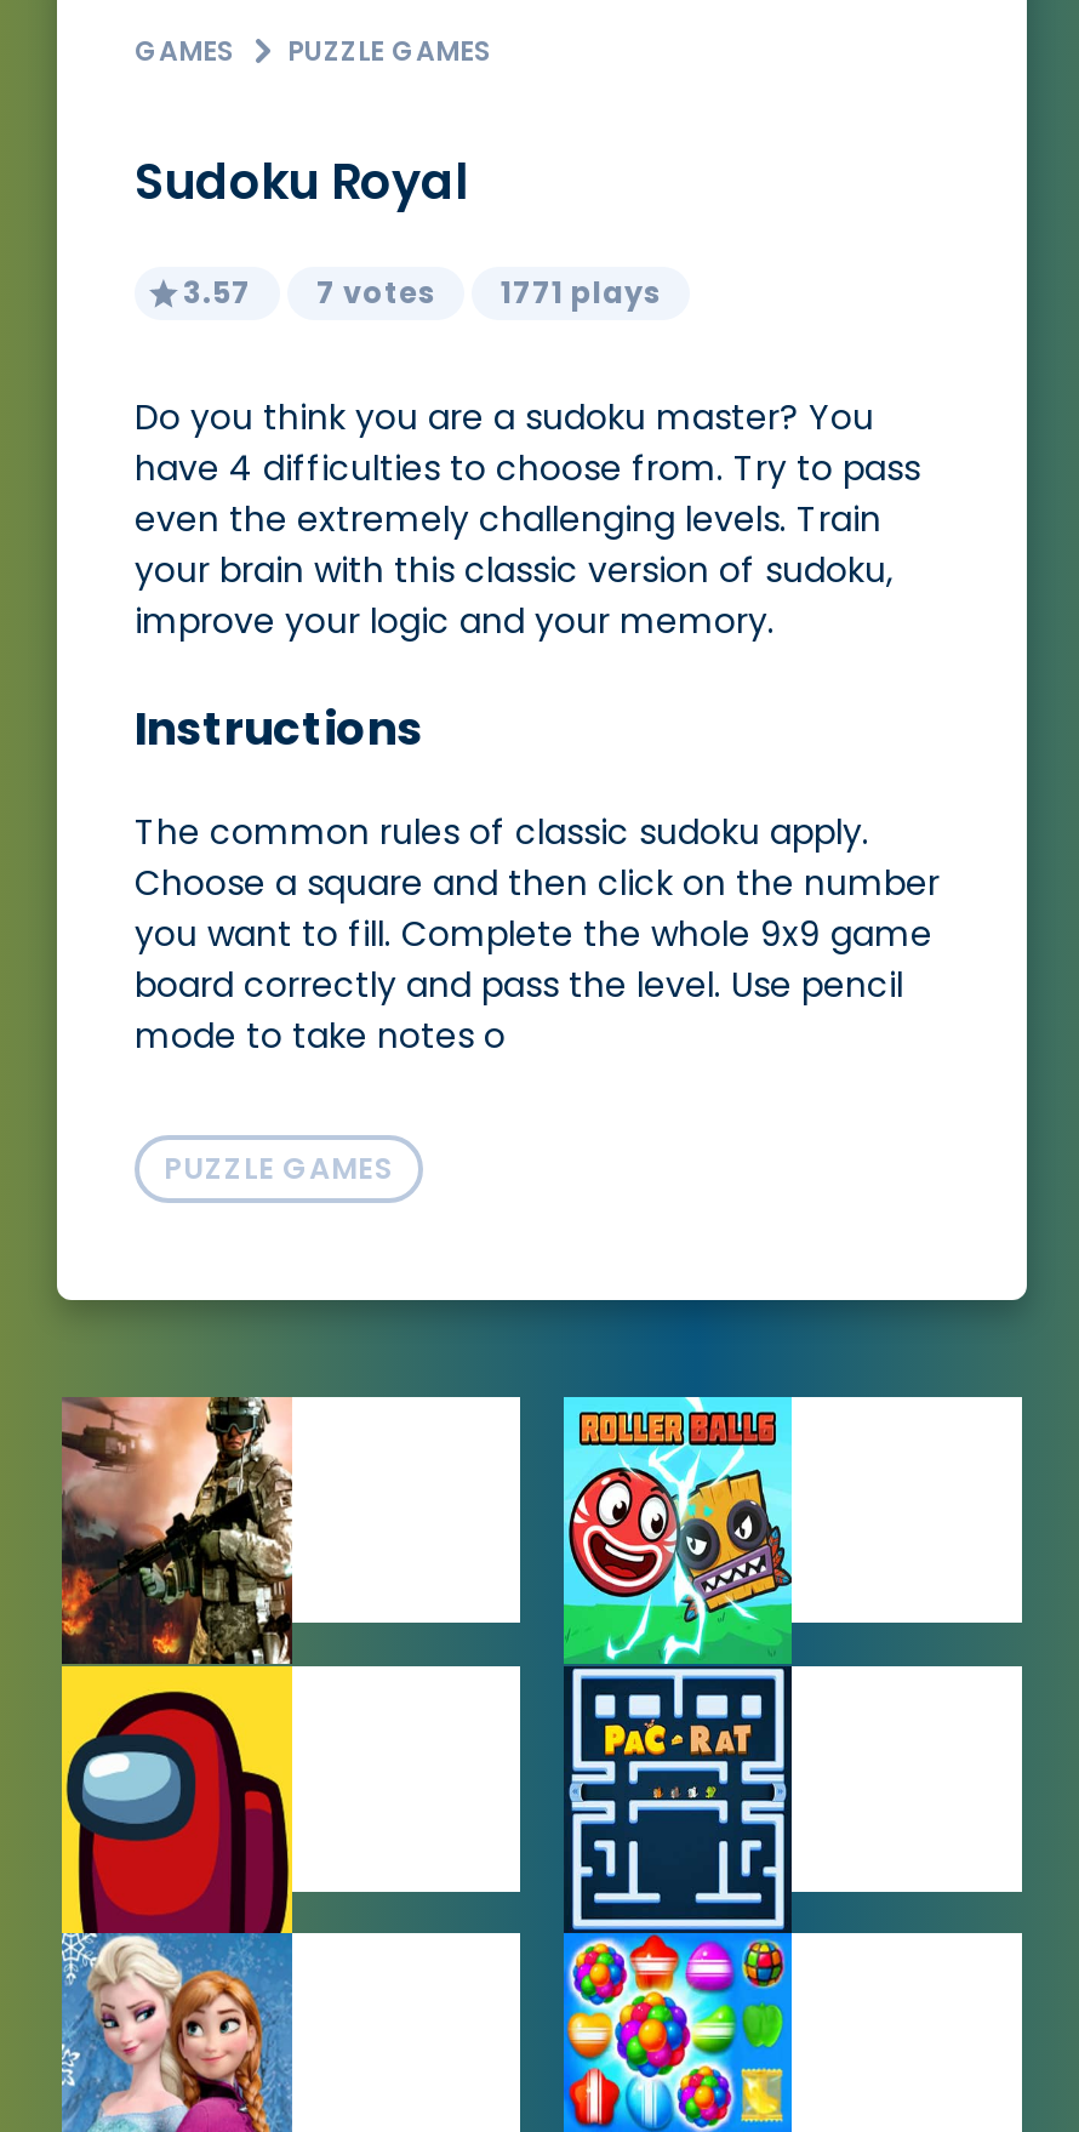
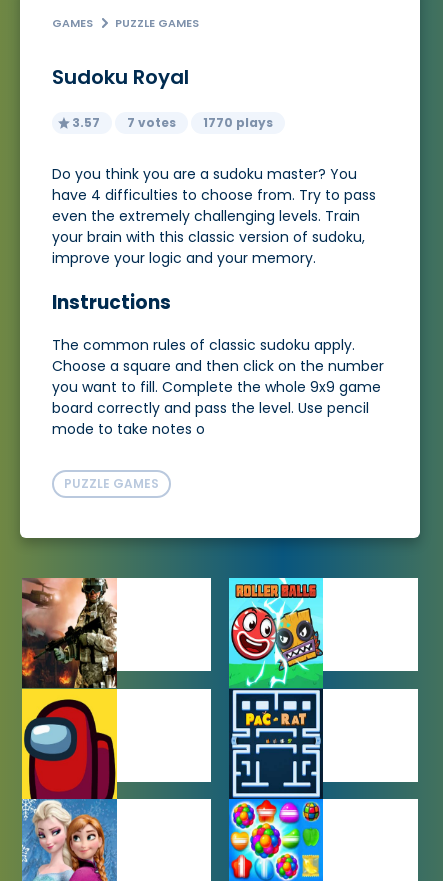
- 3.57 7 votes 1771 plays
+ 3.57 7 votes 1770 plays
